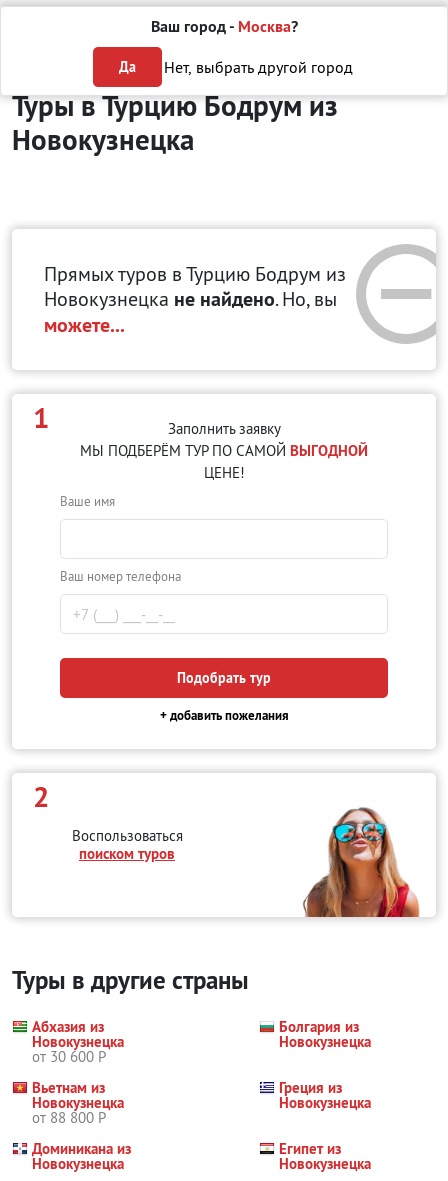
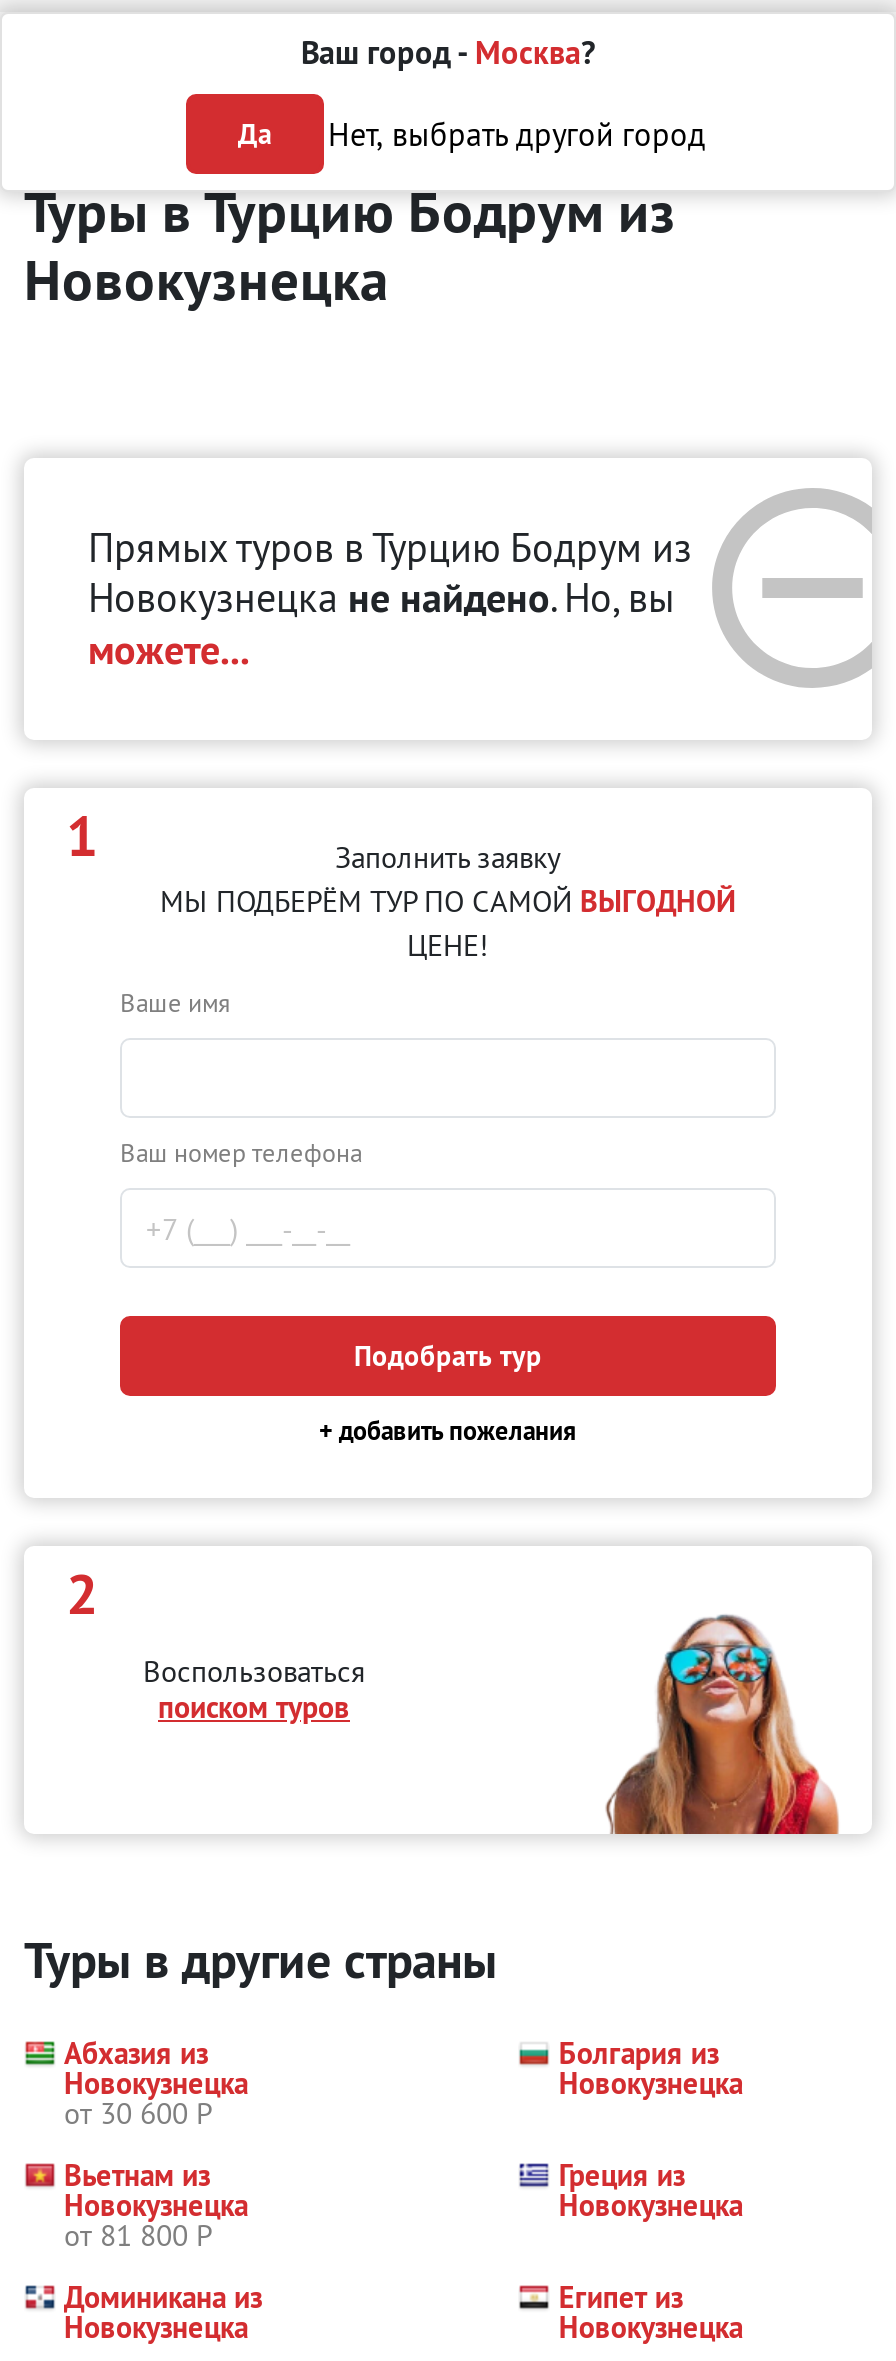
- от 88 800 Р
+ от 81 800 Р
